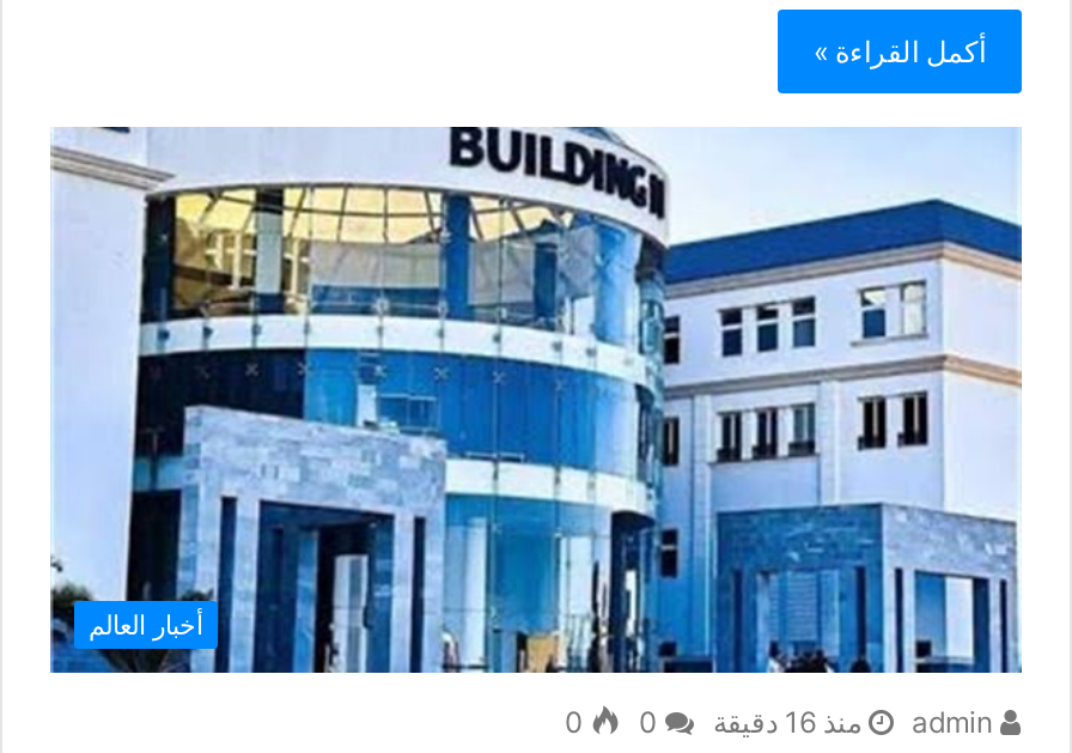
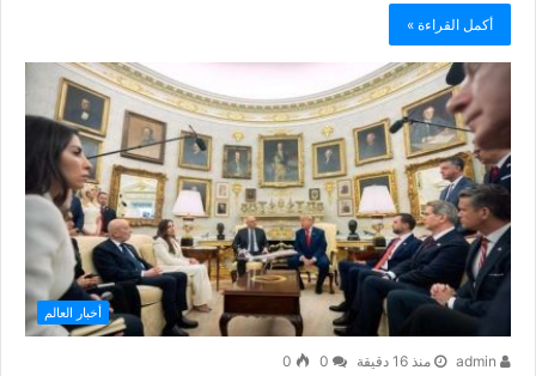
- [image]
+ [image]
